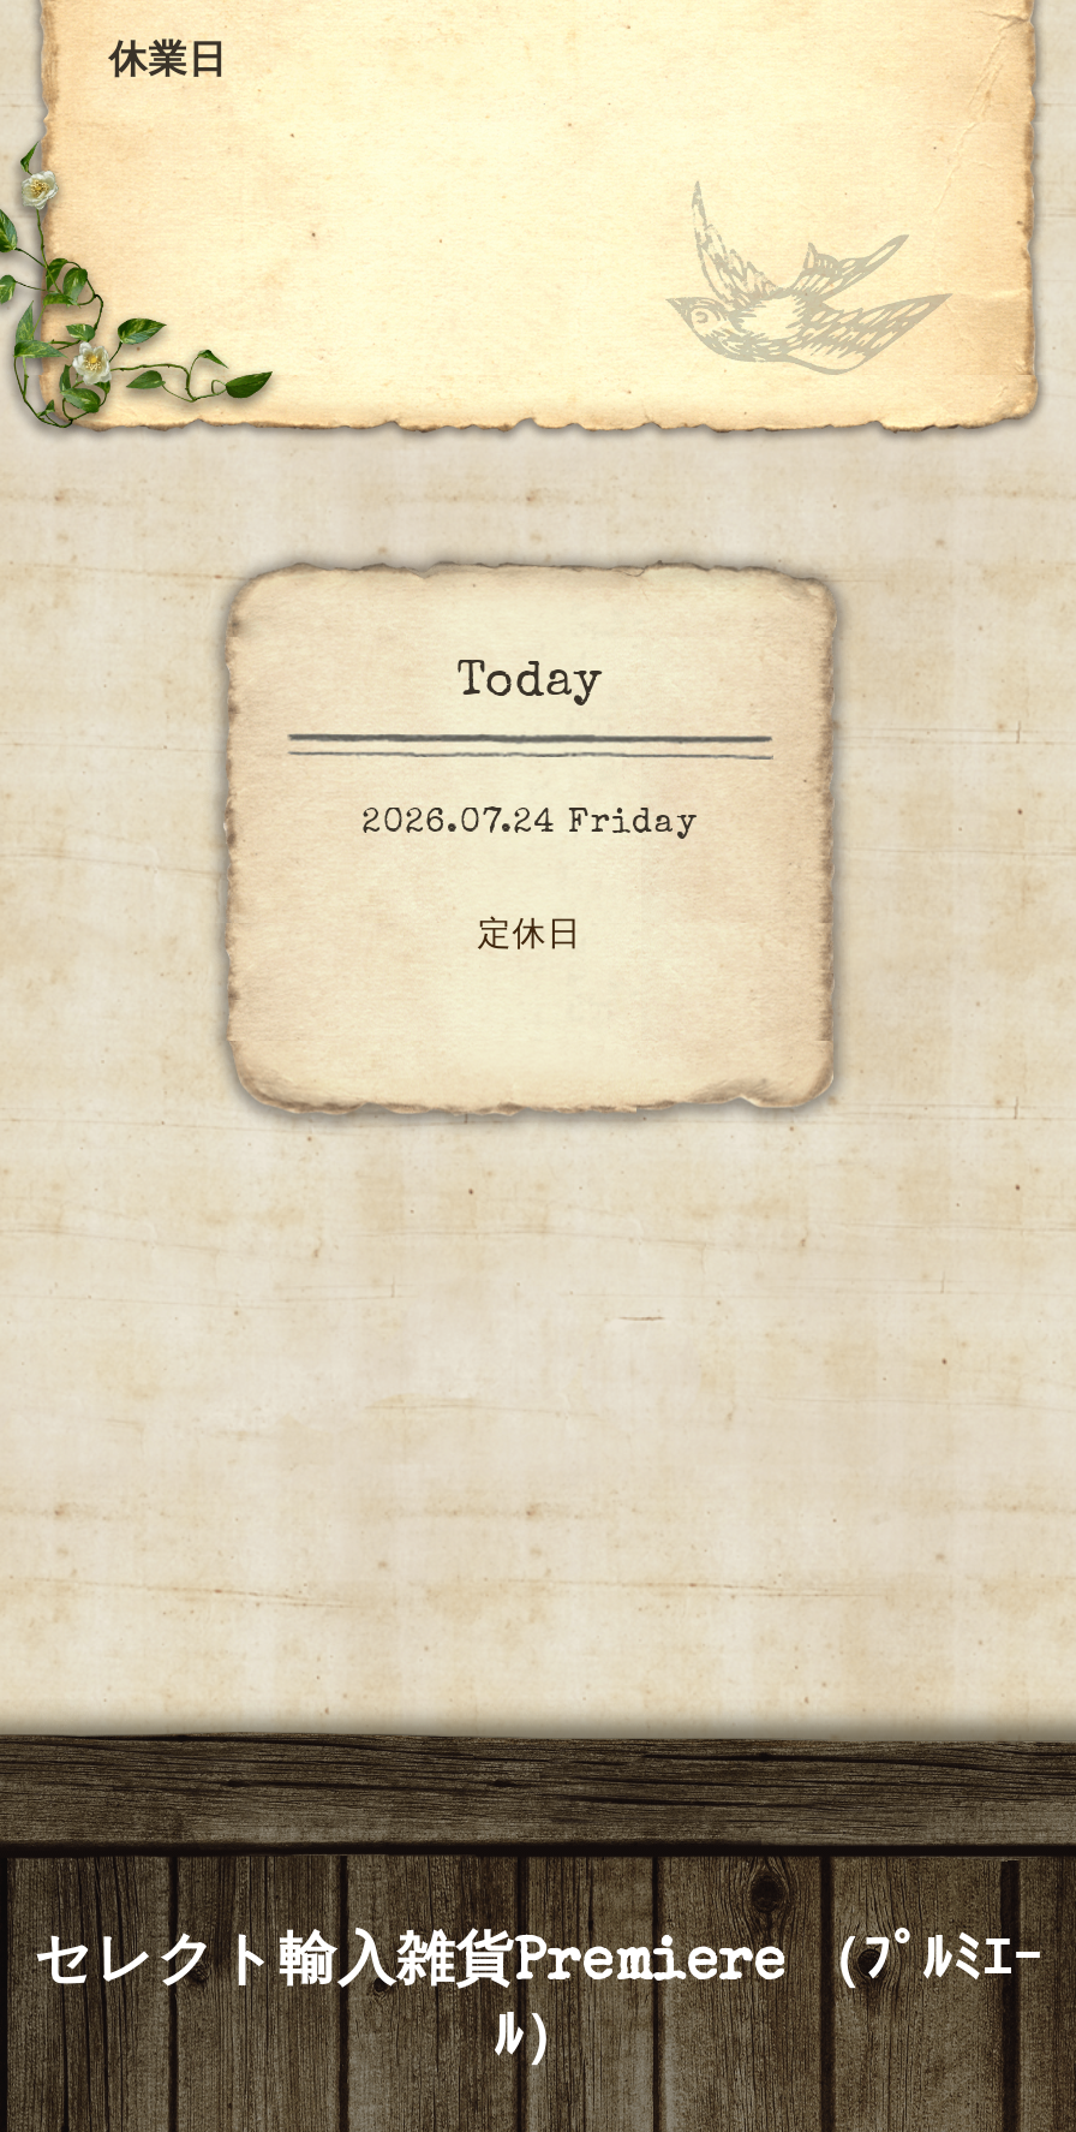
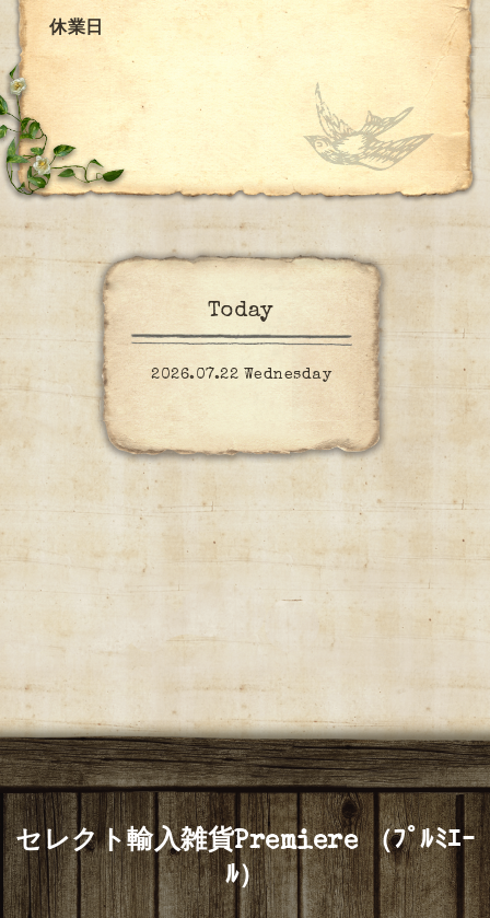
- 2026.07.24 Friday
- 定休日
+ 2026.07.22 Wednesday
